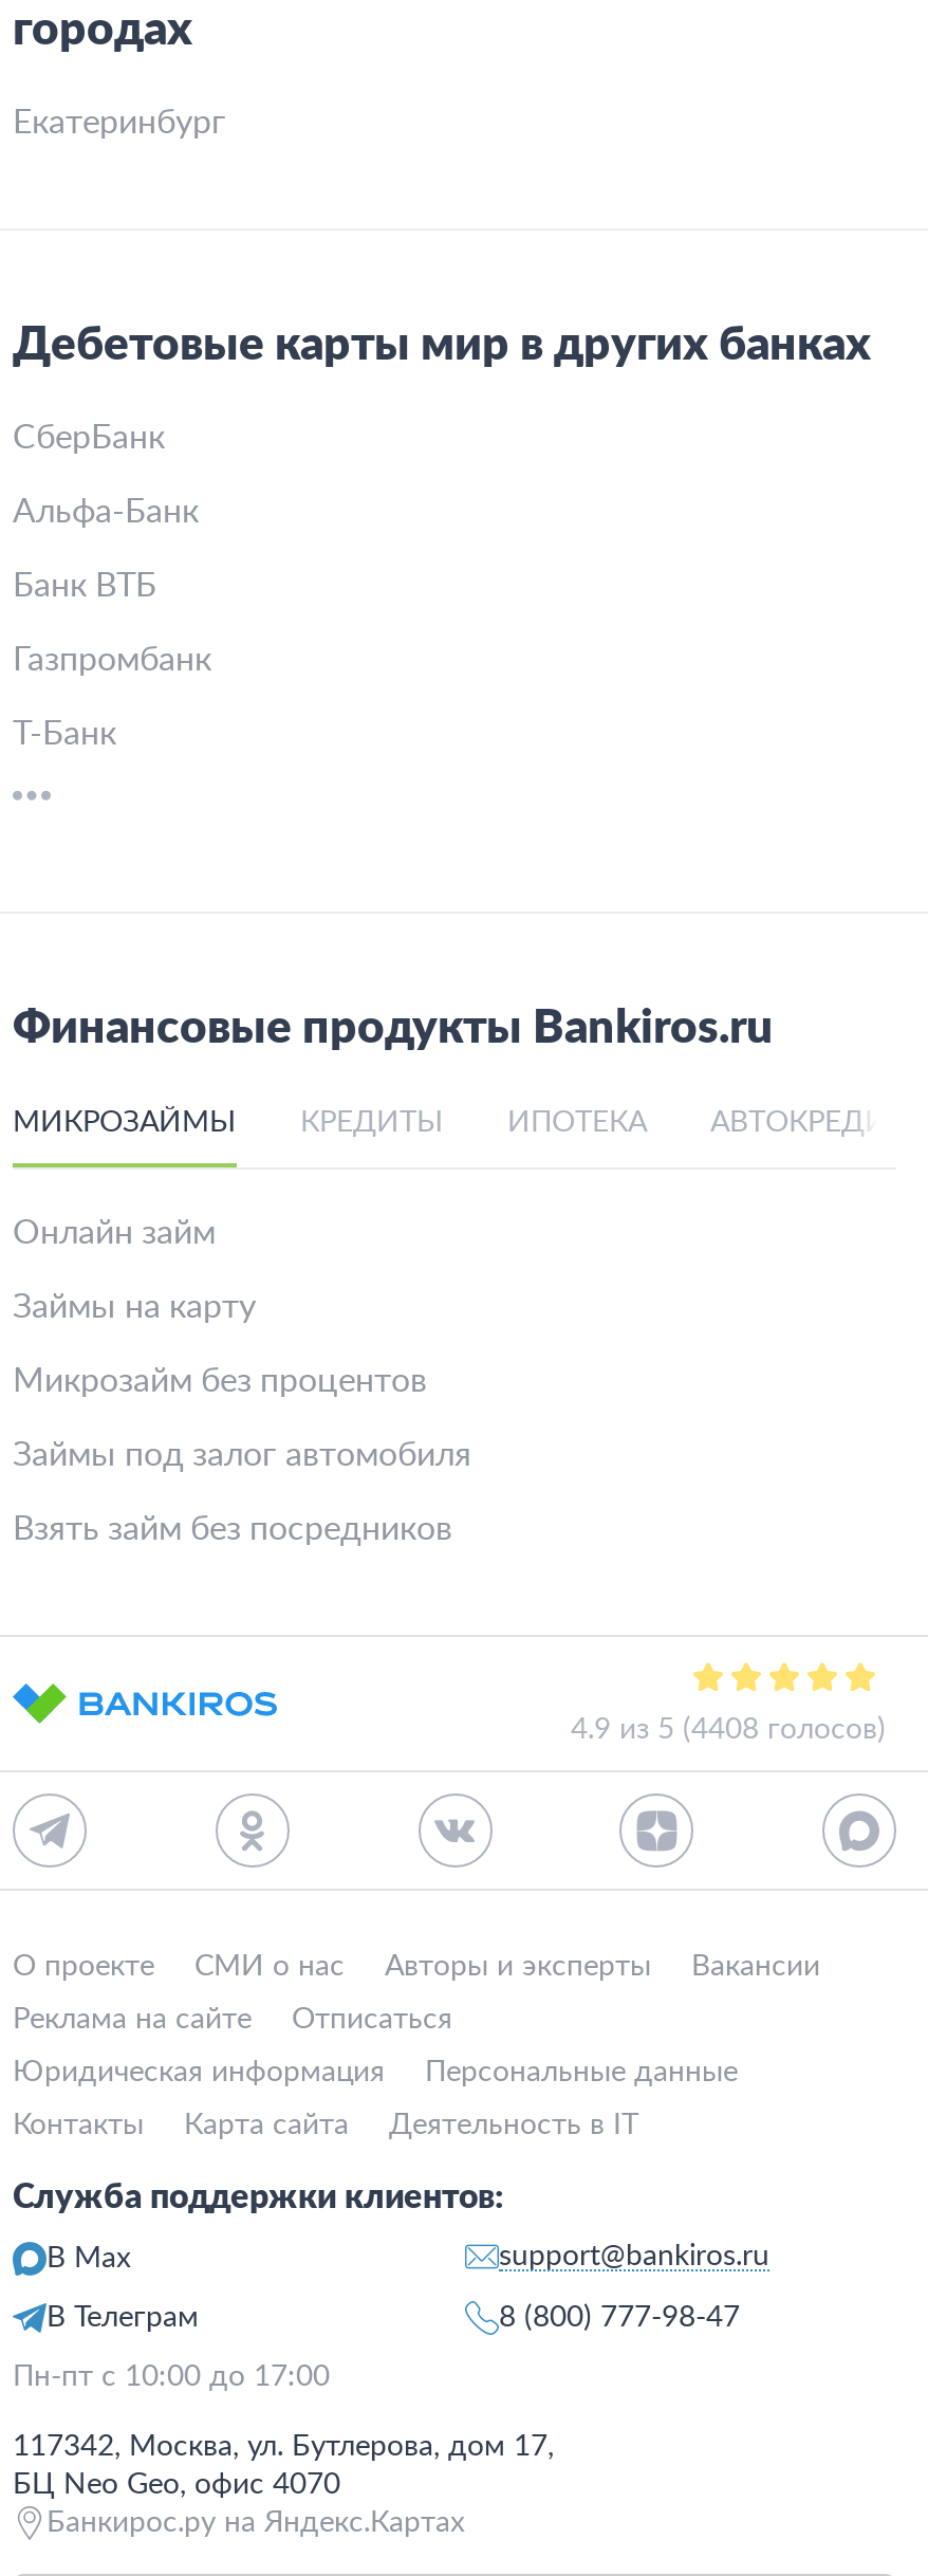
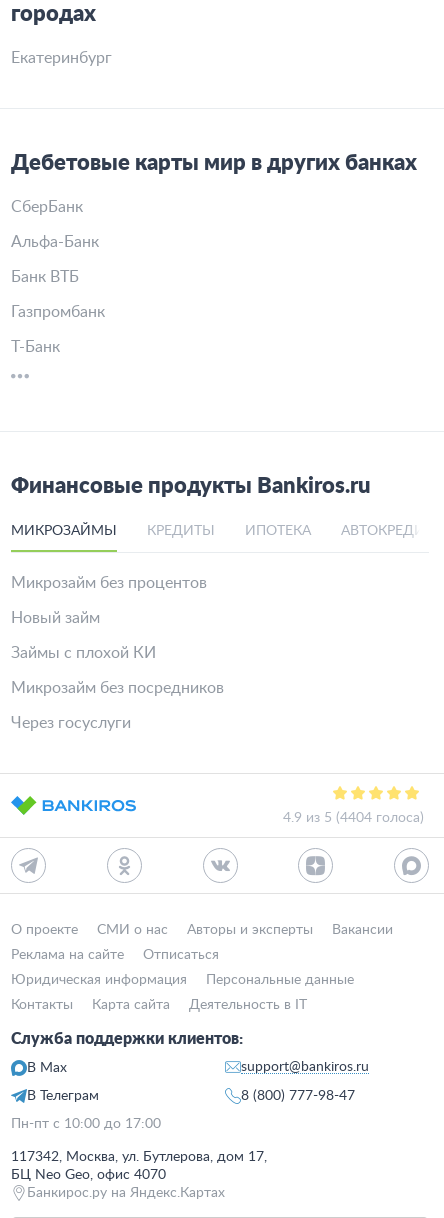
- Онлайн займ
- Займы на карту

moved up: Микрозайм без процентов

- Займы под залог автомобиля
- Взять займ без посредников
+ Новый займ
+ Займы с плохой КИ
+ Микрозайм без посредников
+ Через госуслуги

- 4.9 из 5 (4408 голосов)
+ 4.9 из 5 (4404 голоса)
